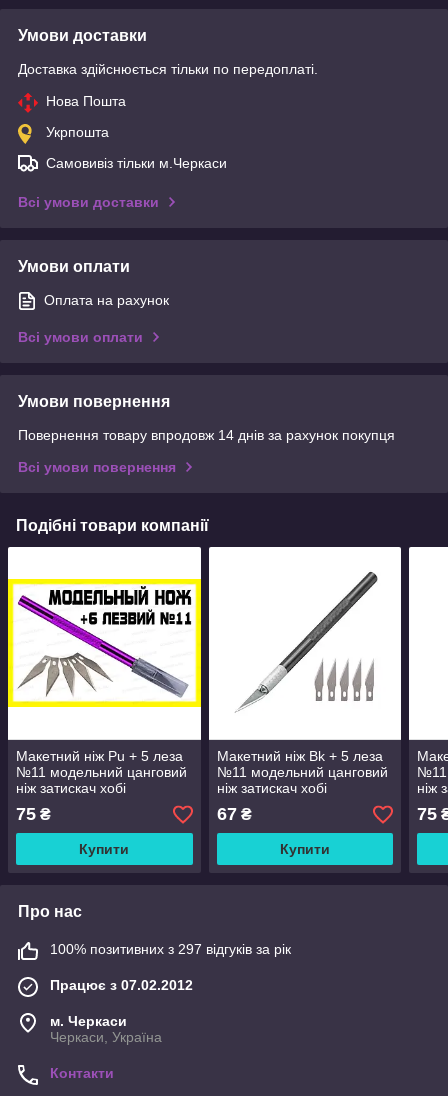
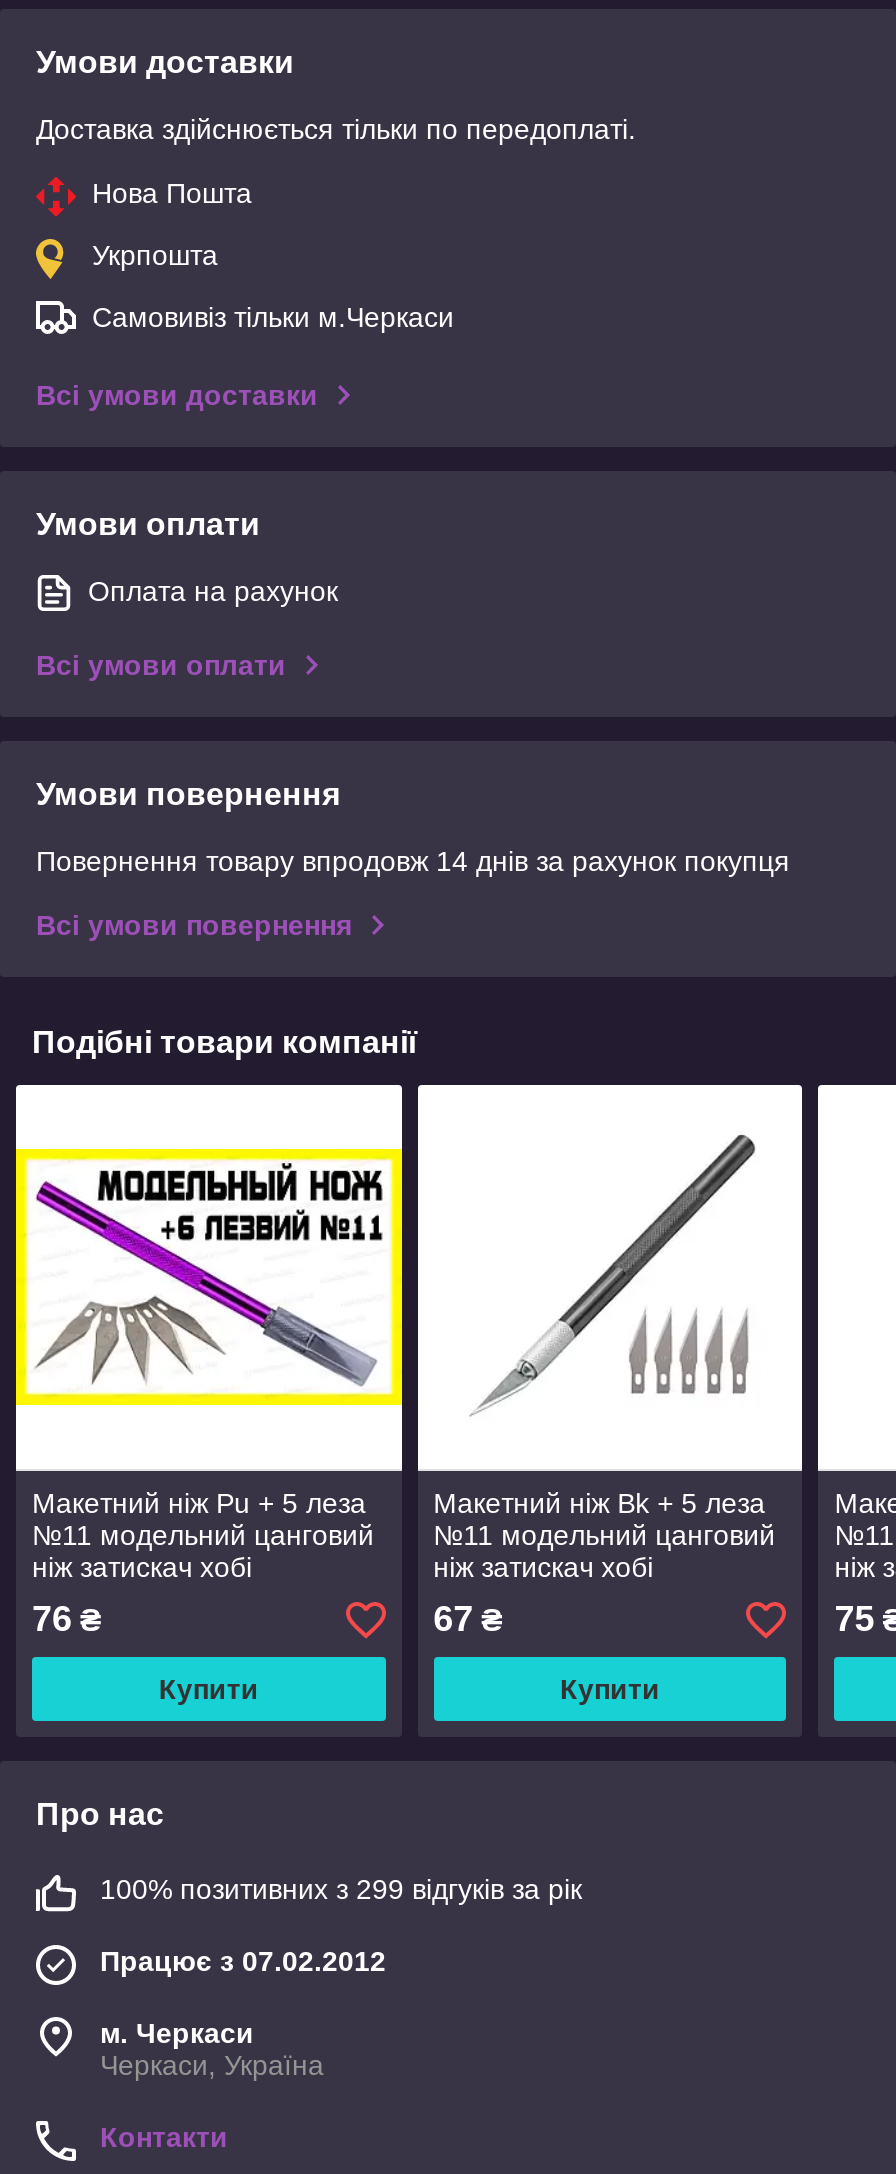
- 75 ₴
+ 76 ₴

- 100% позитивних з 297 відгуків за рік
+ 100% позитивних з 299 відгуків за рік
